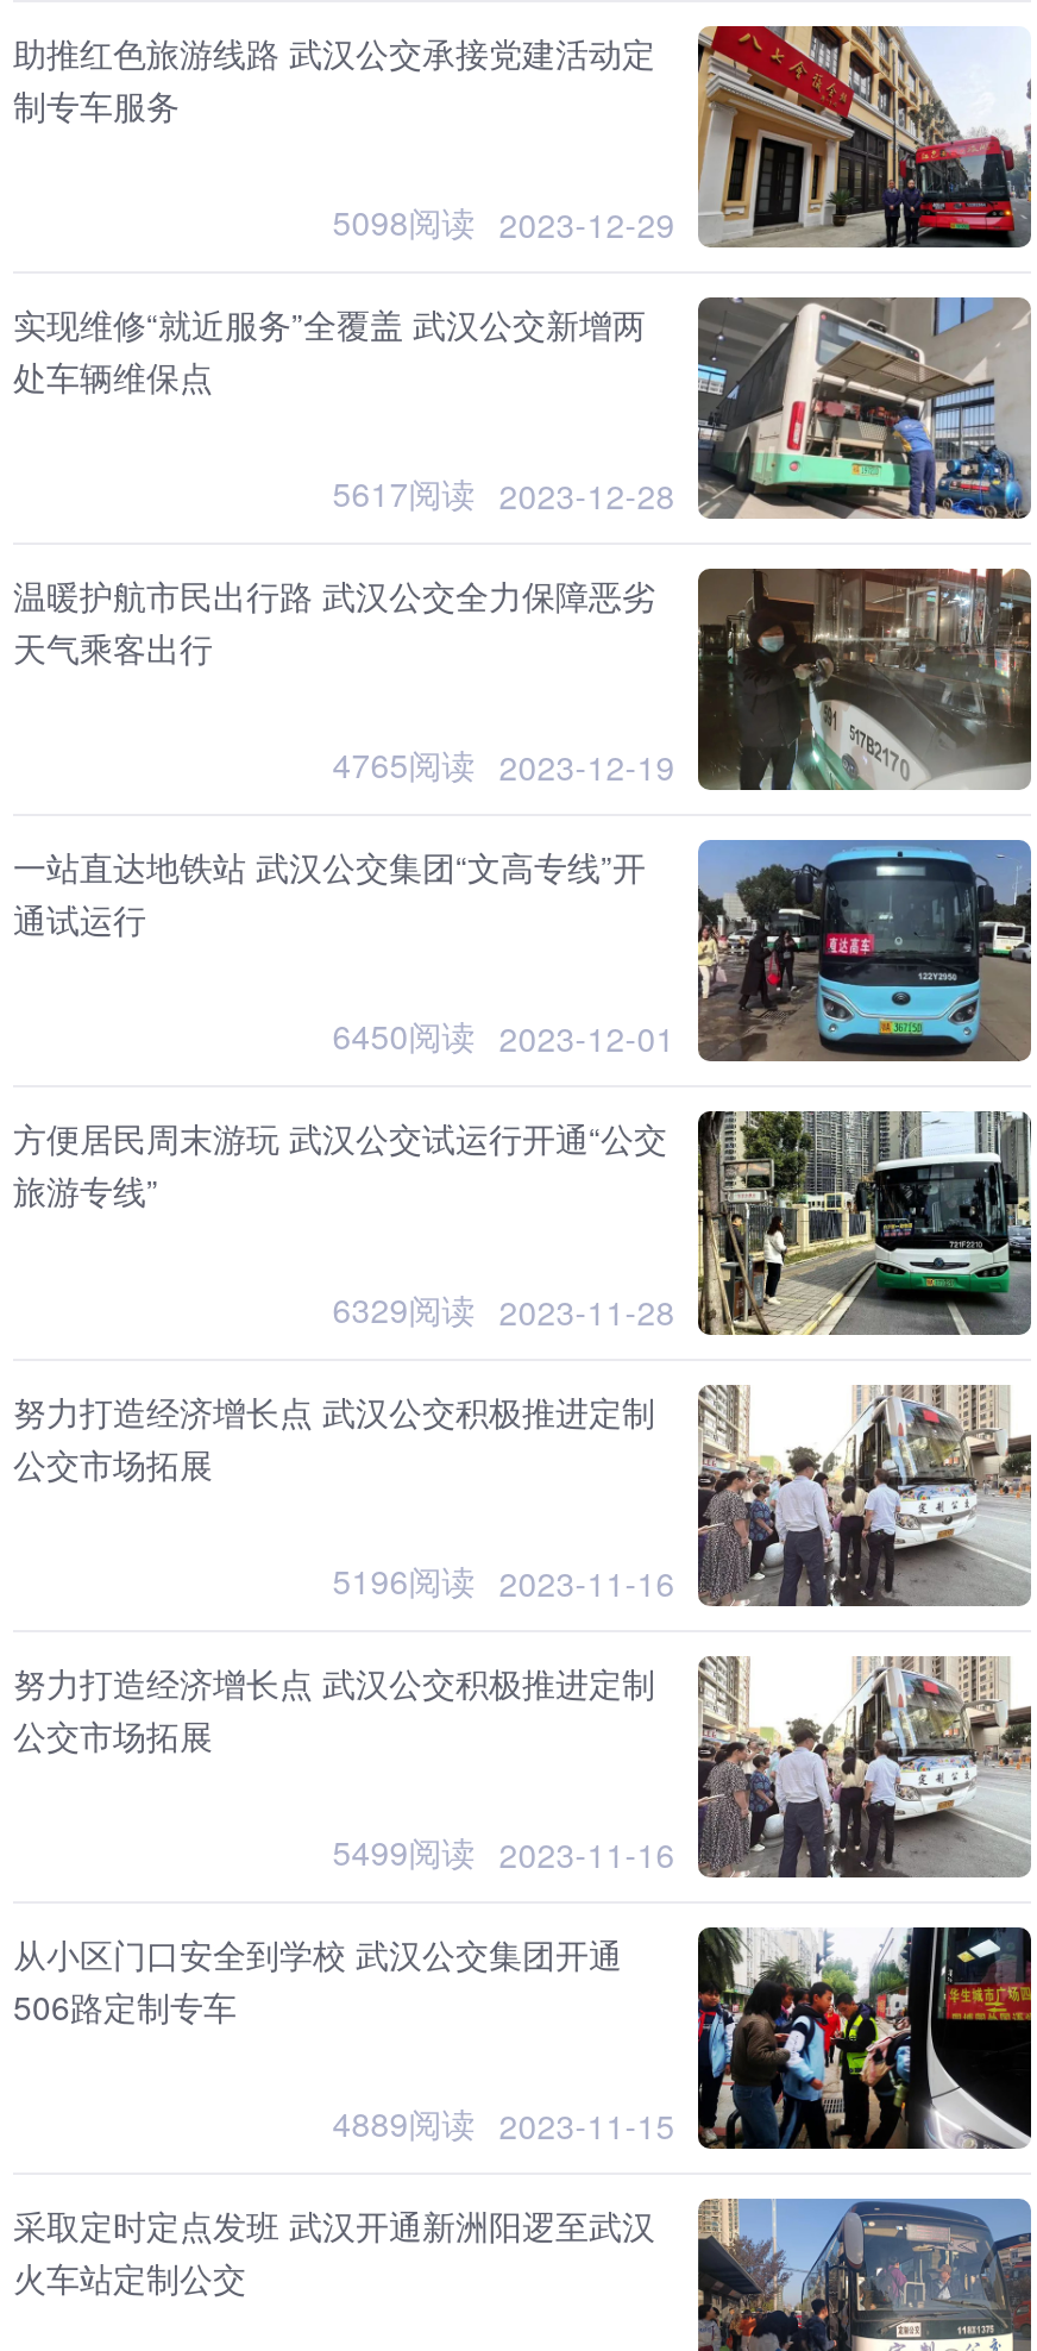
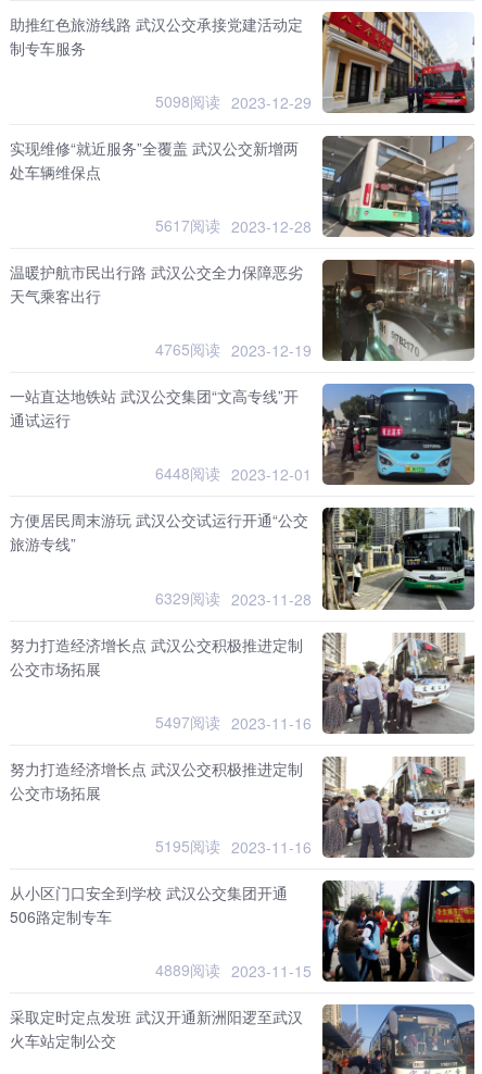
- 6450阅读 2023-12-01
+ 6448阅读 2023-12-01

- 5196阅读 2023-11-16
+ 5497阅读 2023-11-16

- 5499阅读 2023-11-16
+ 5195阅读 2023-11-16
